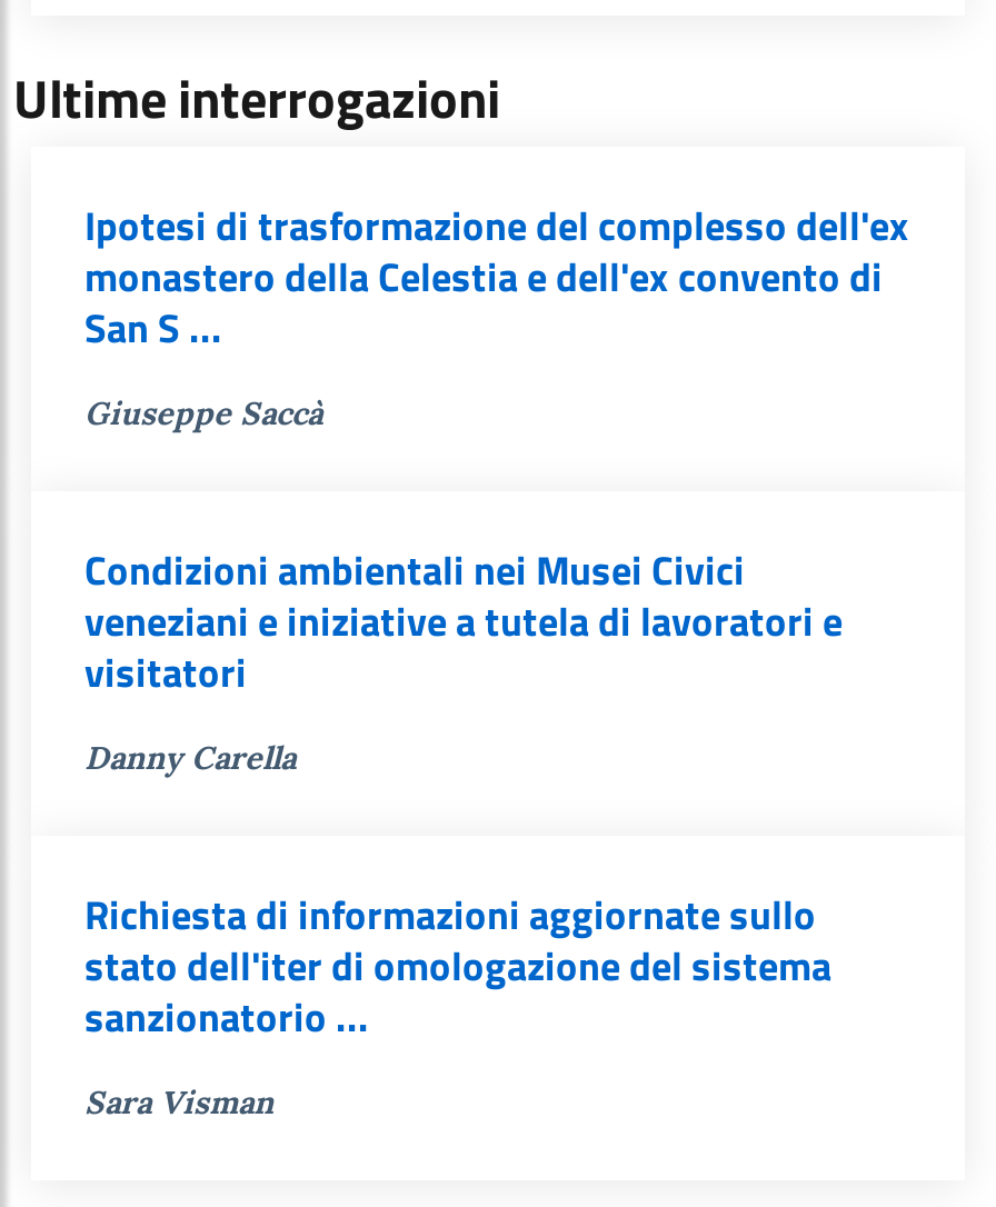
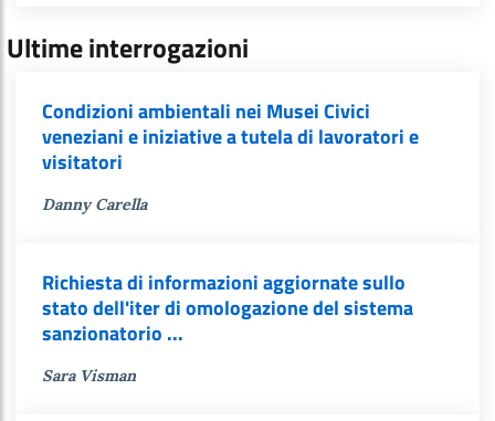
- Ipotesi di trasformazione del complesso dell'ex
- monastero della Celestia e dell'ex convento di
- San S ...
- Giuseppe Saccà
